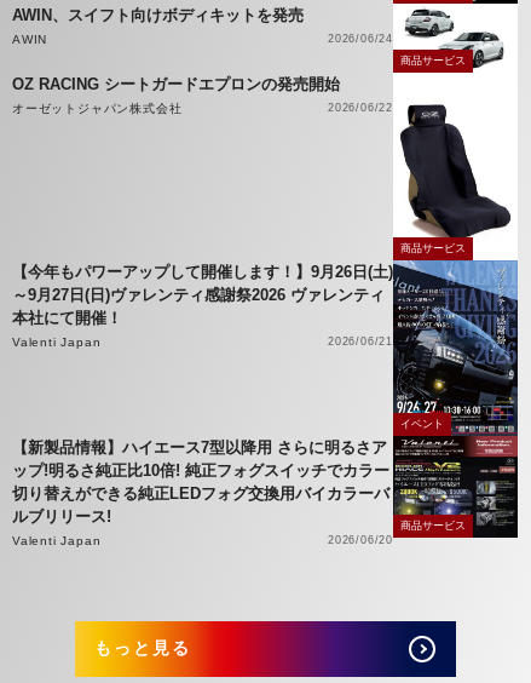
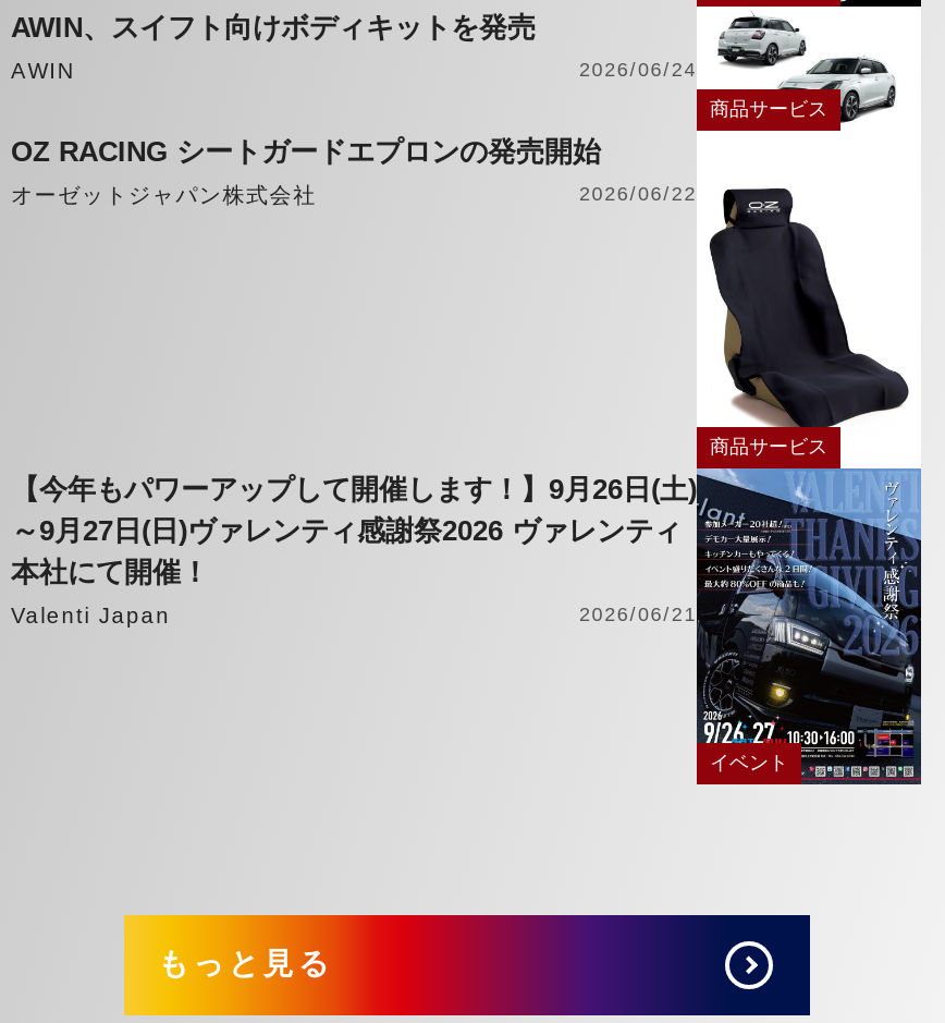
- 【新製品情報】ハイエース7型以降用 さらに明るさア
- ップ!明るさ純正比10倍! 純正フォグスイッチでカラー
- 切り替えができる純正LEDフォグ交換用バイカラーバ
- ルブリリース!
- Valenti Japan
- 2026/06/20

- [image]
- 商品サービス
